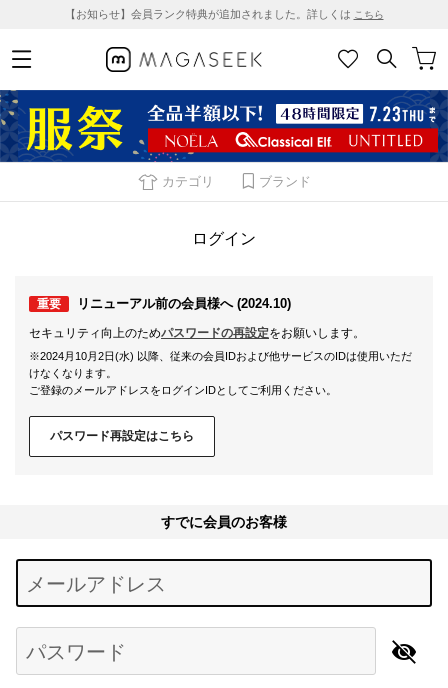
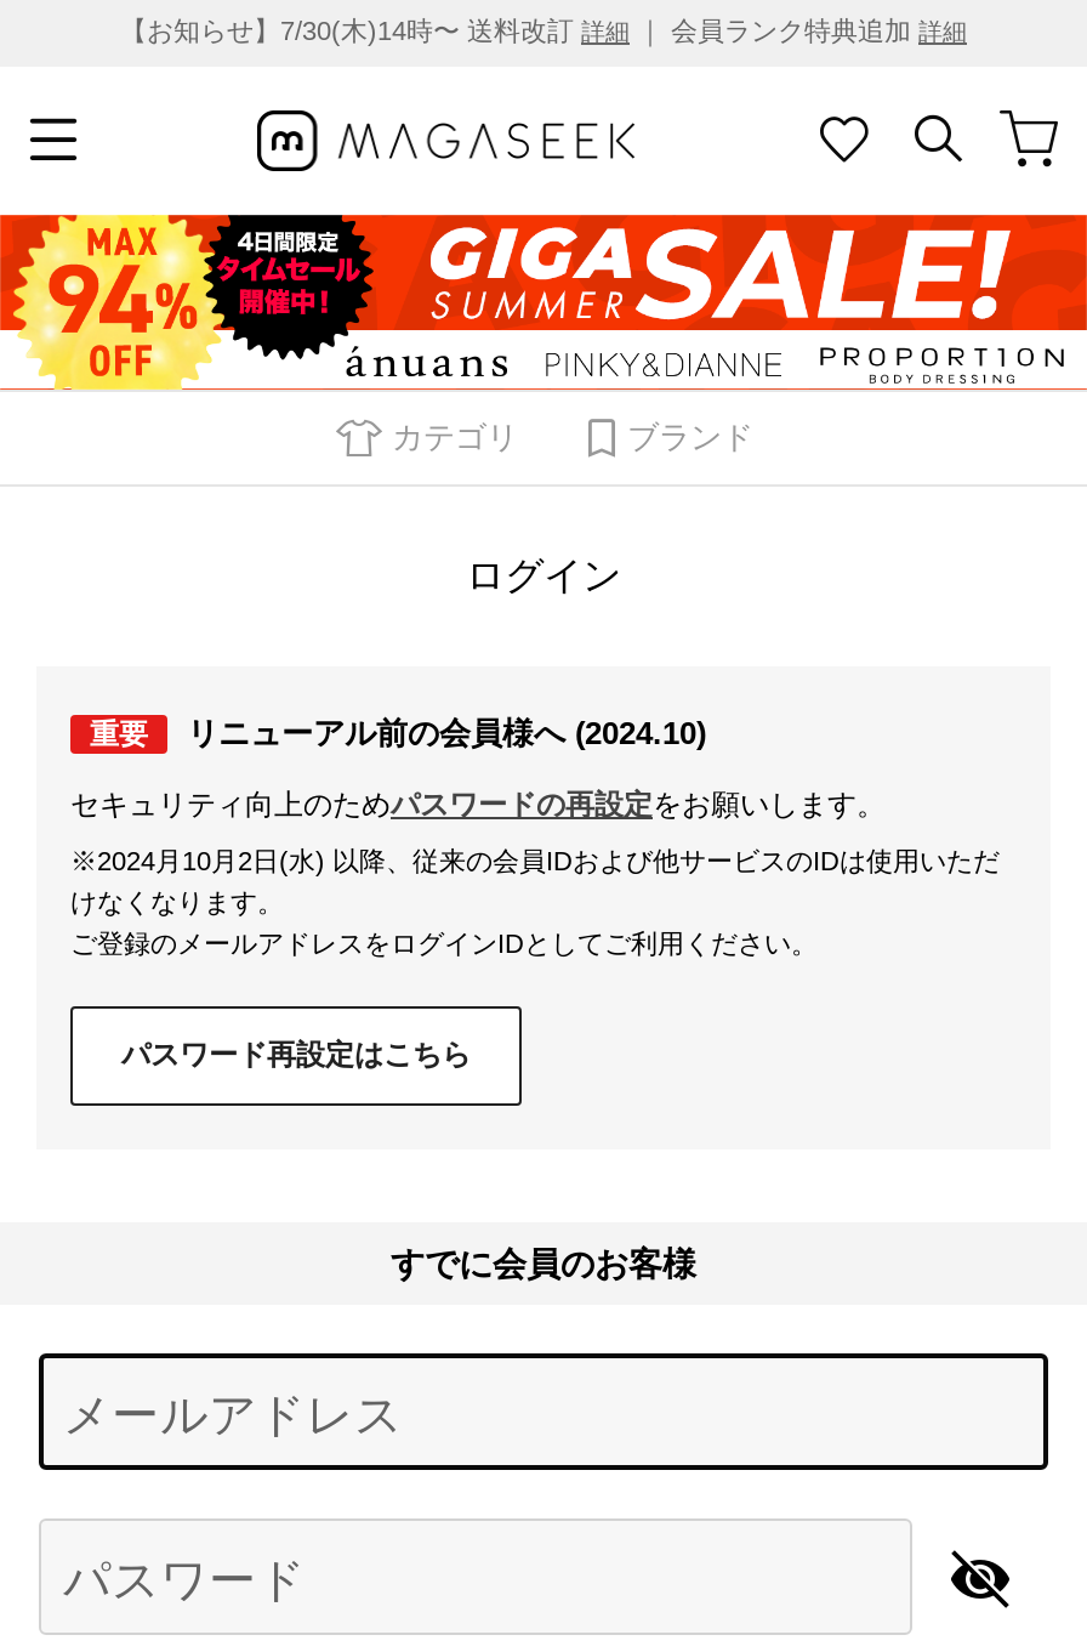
- 【お知らせ】会員ランク特典が追加されました。詳しくはこちら
+ 【お知らせ】7/30(木)14時〜 送料改訂詳細｜ 会員ランク特典追加詳細

- [image]
+ [image]
